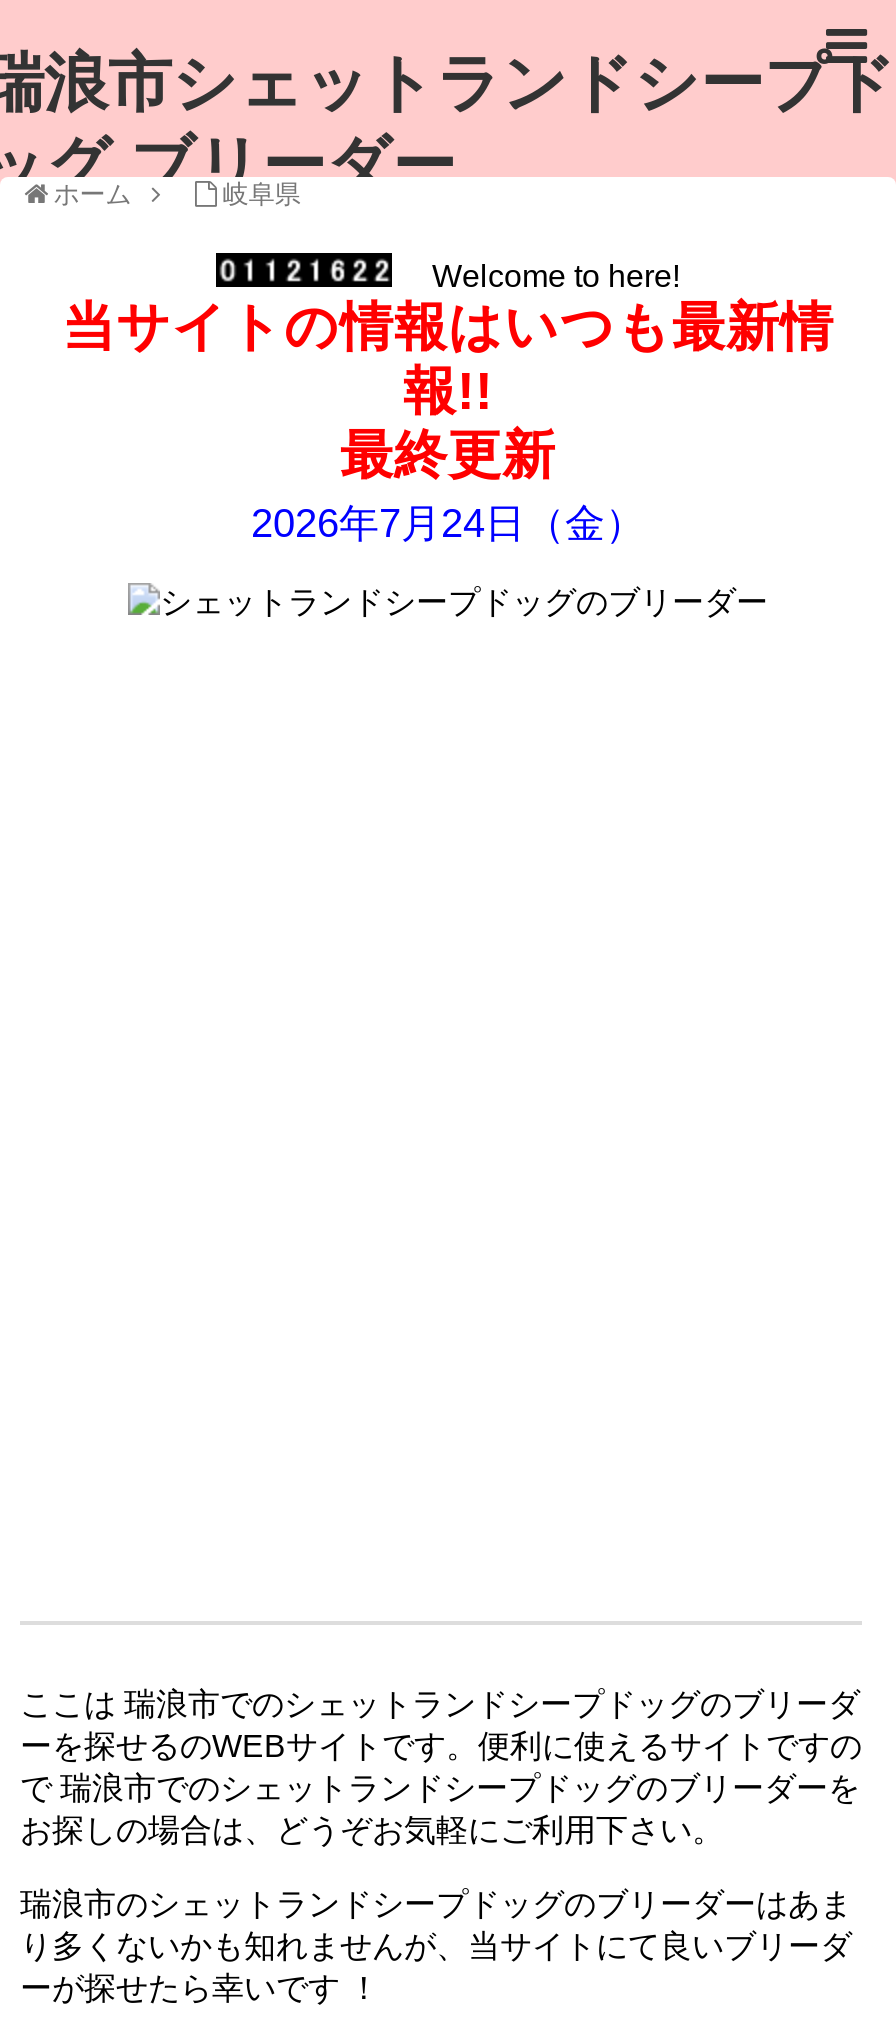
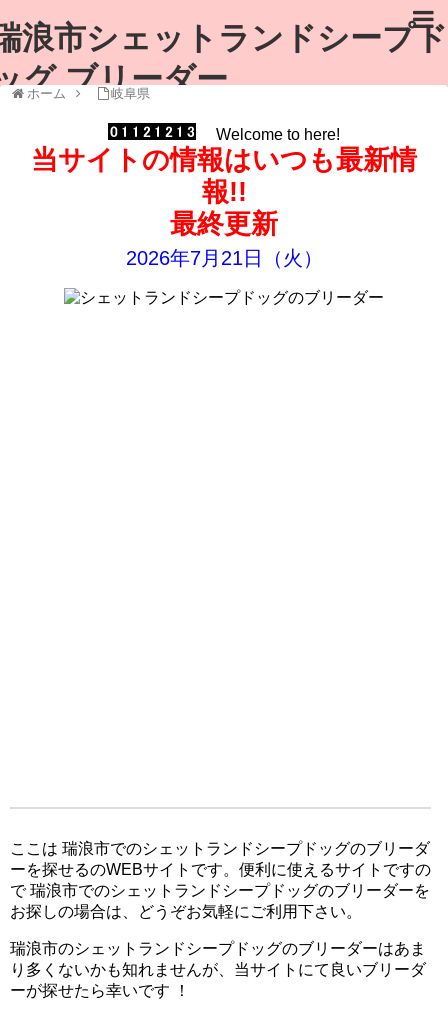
- 2026年7月24日（金）
+ 2026年7月21日（火）
